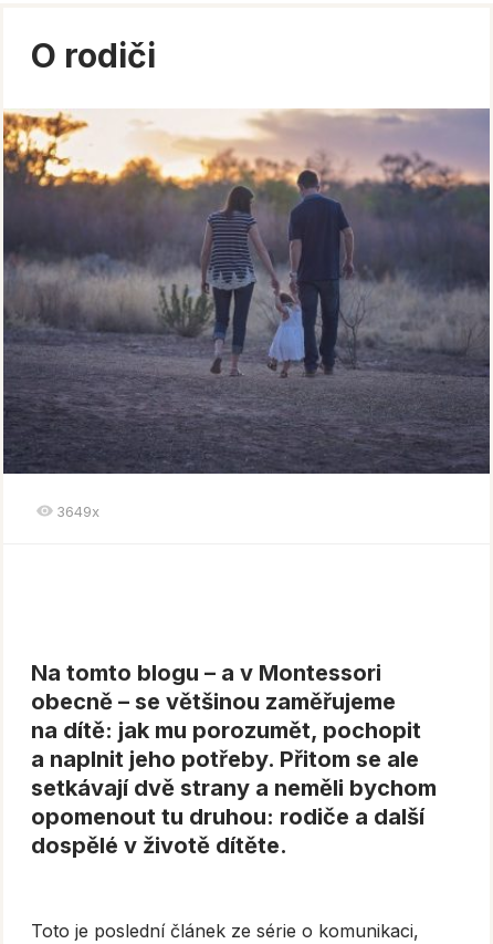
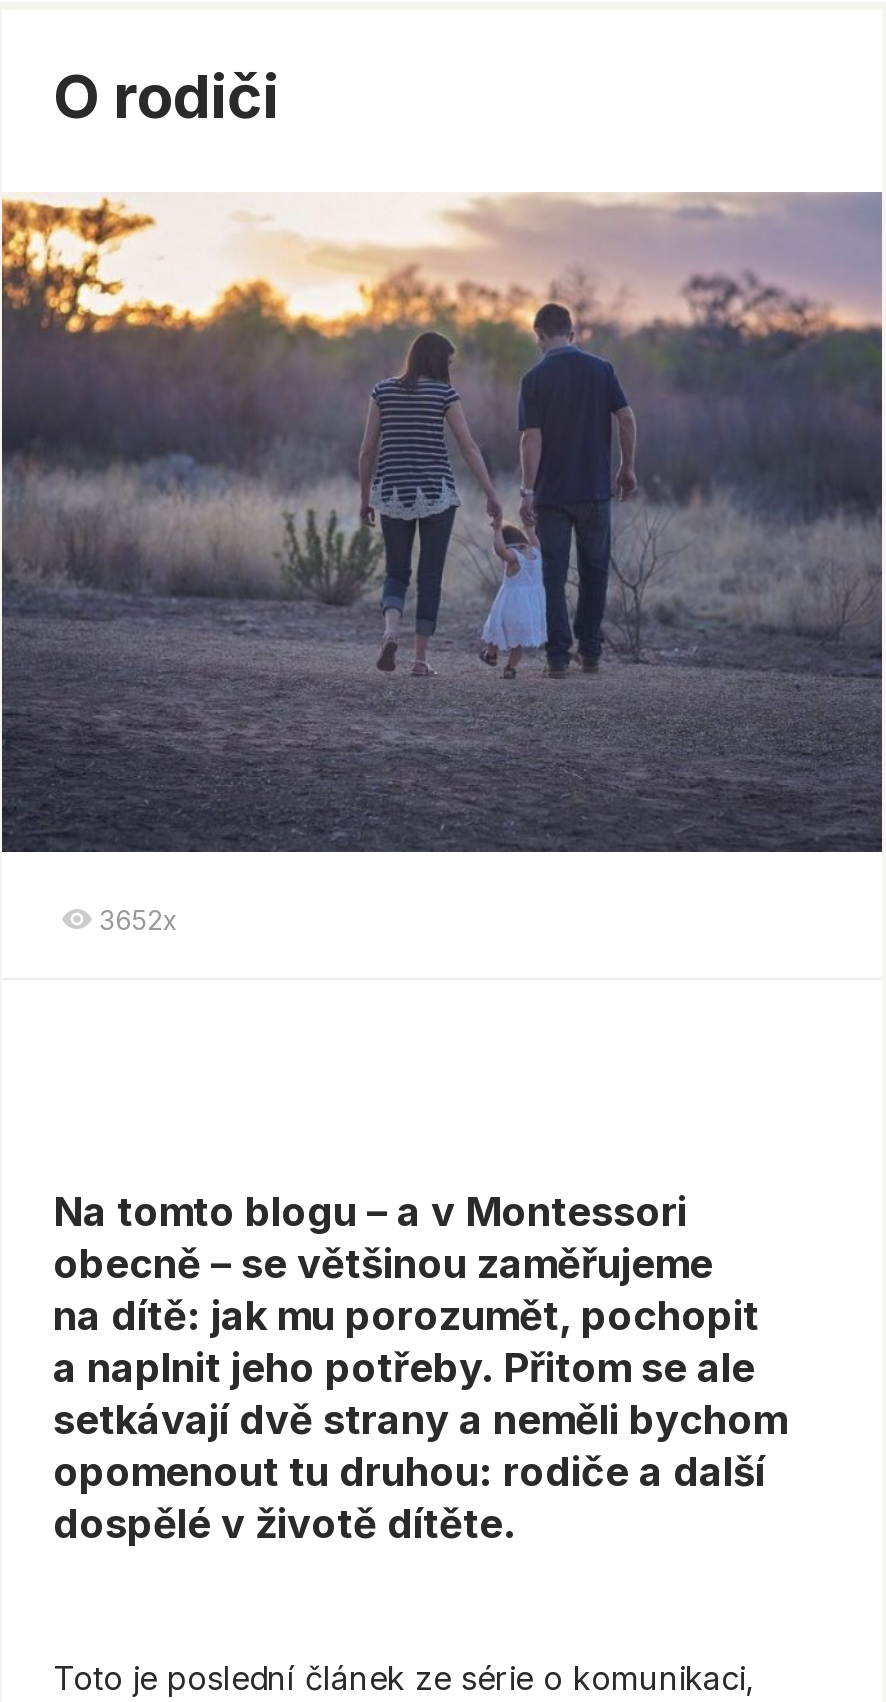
- 3649x
+ 3652x
